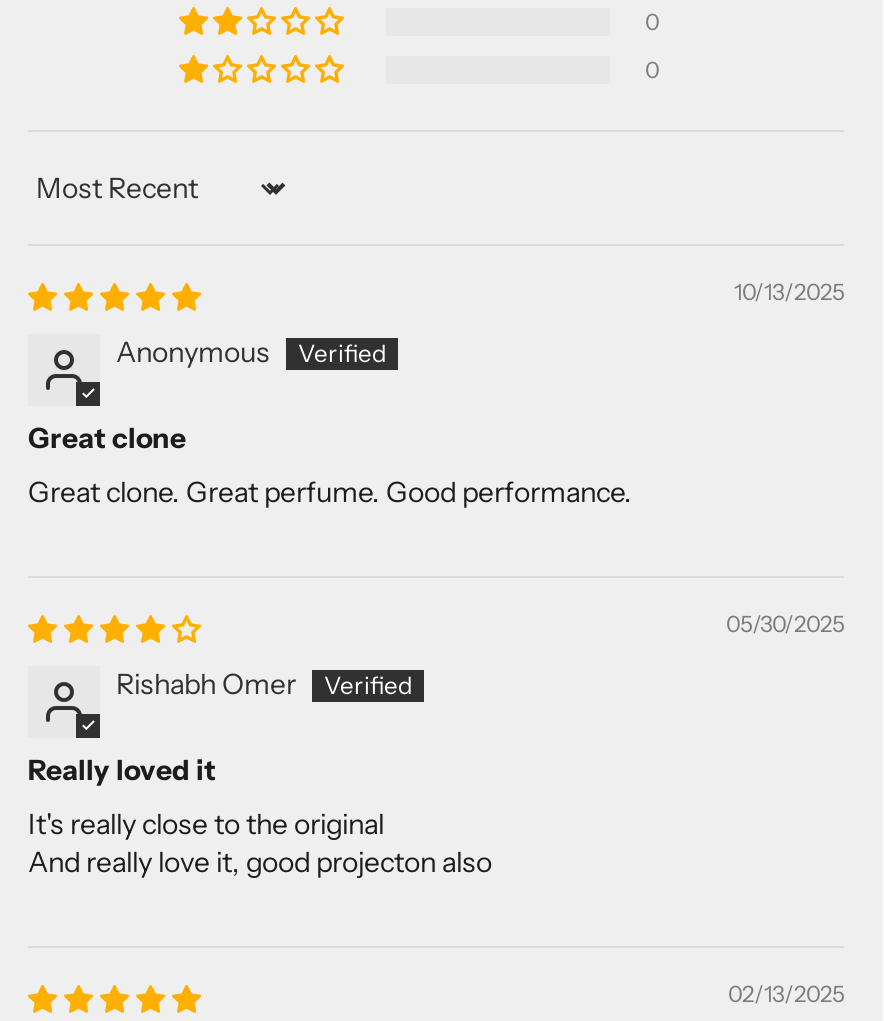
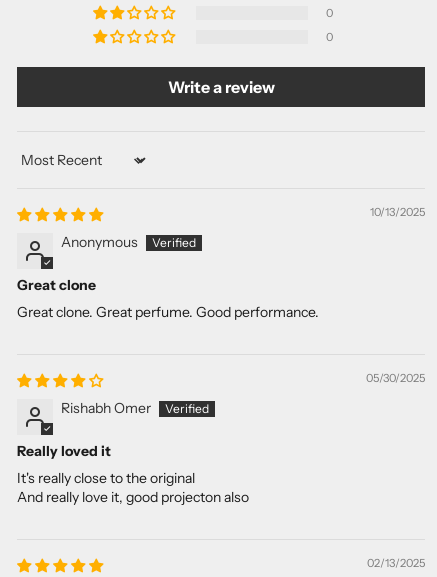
+ Write a review
